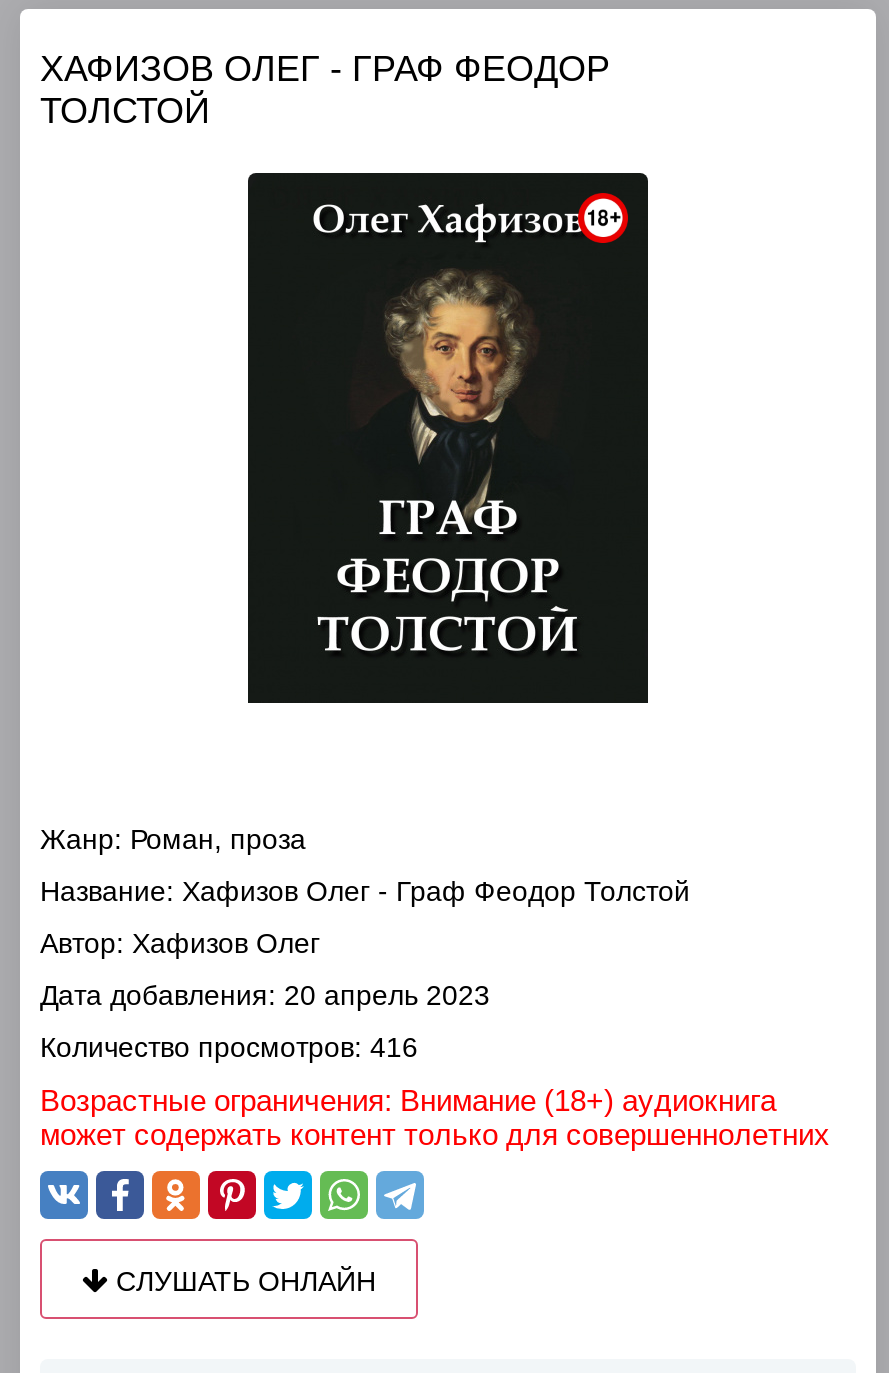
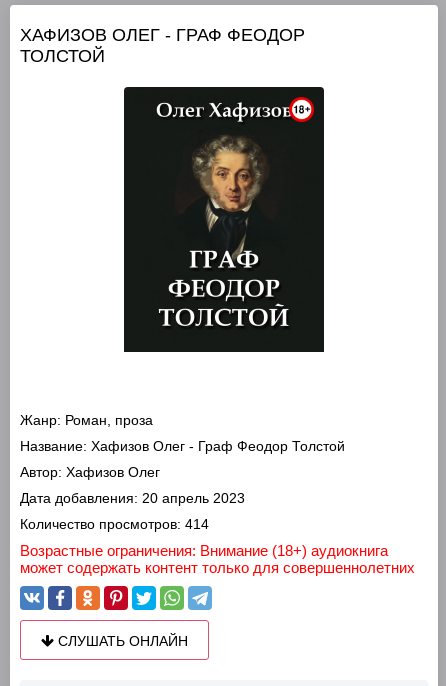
- Количество просмотров: 416
+ Количество просмотров: 414
